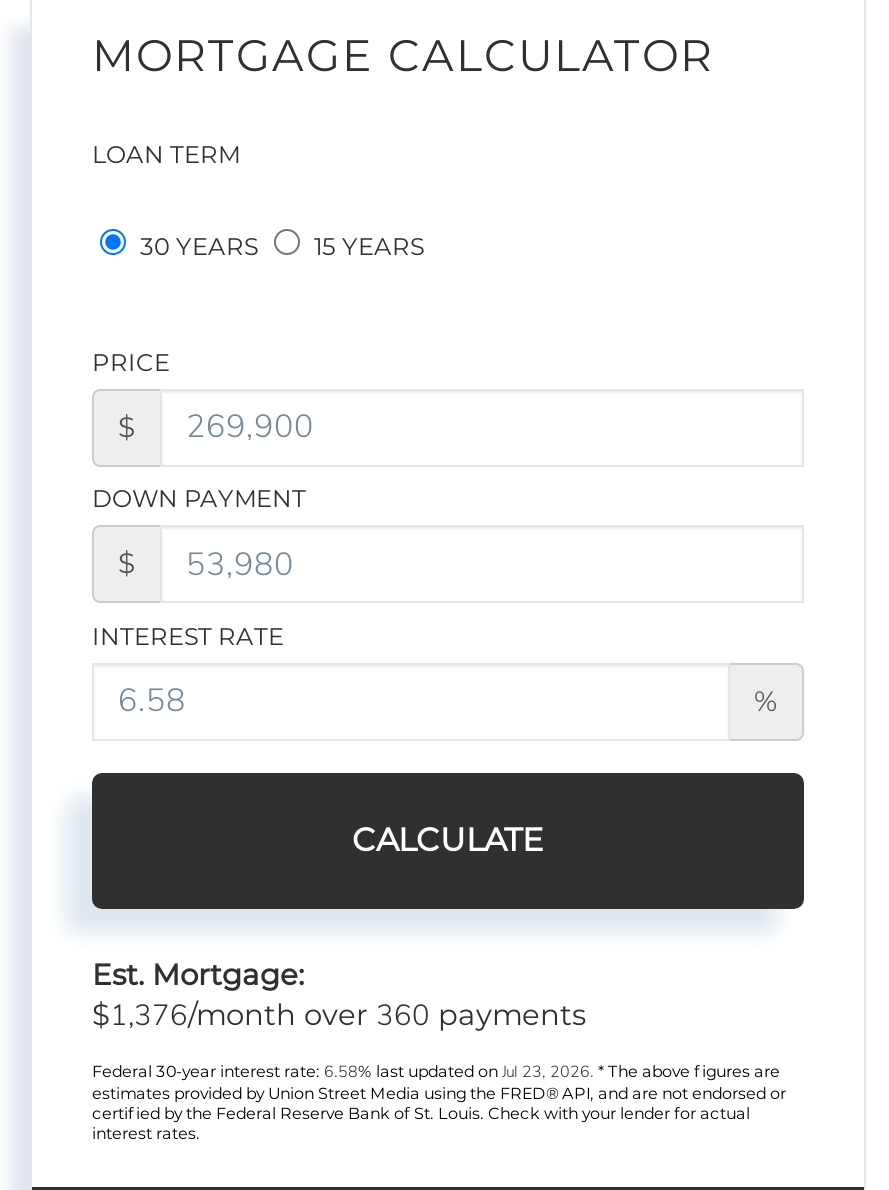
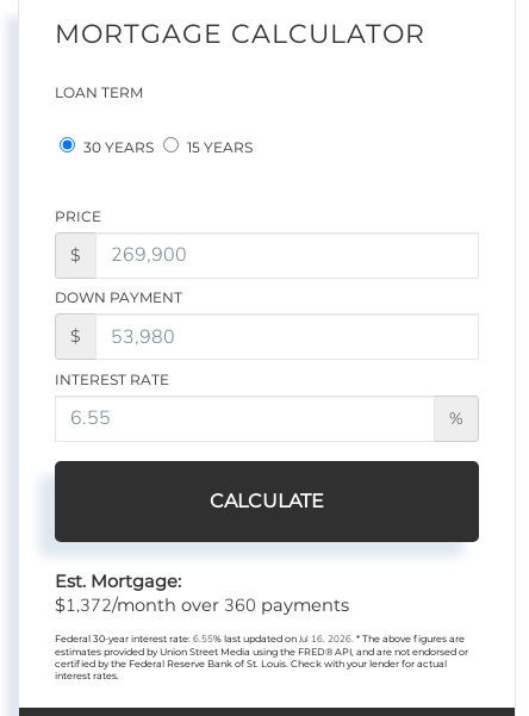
- $1,376/month over 360 payments
+ $1,372/month over 360 payments

- Federal 30-year interest rate: 6.58% last updated on Jul 23, 2026. * The above figures are
+ Federal 30-year interest rate: 6.55% last updated on Jul 16, 2026. * The above figures are
